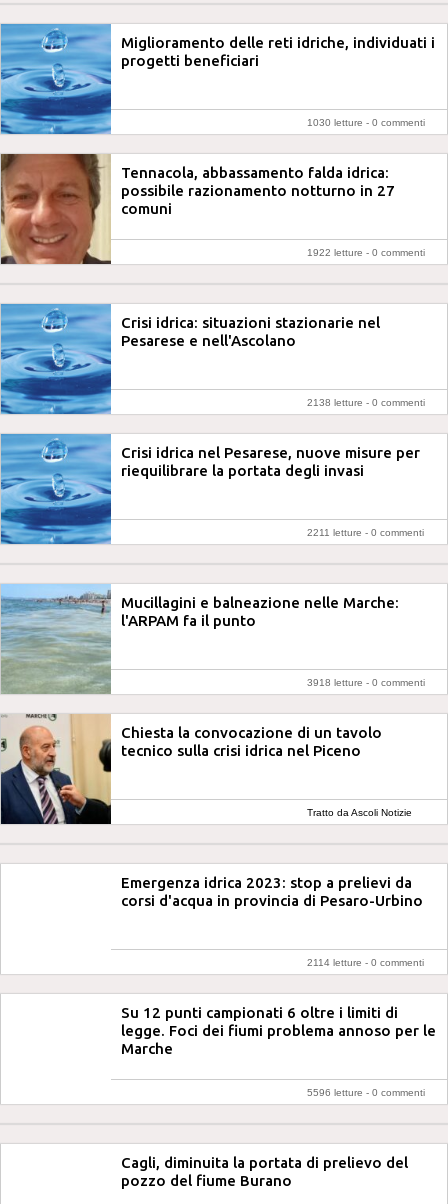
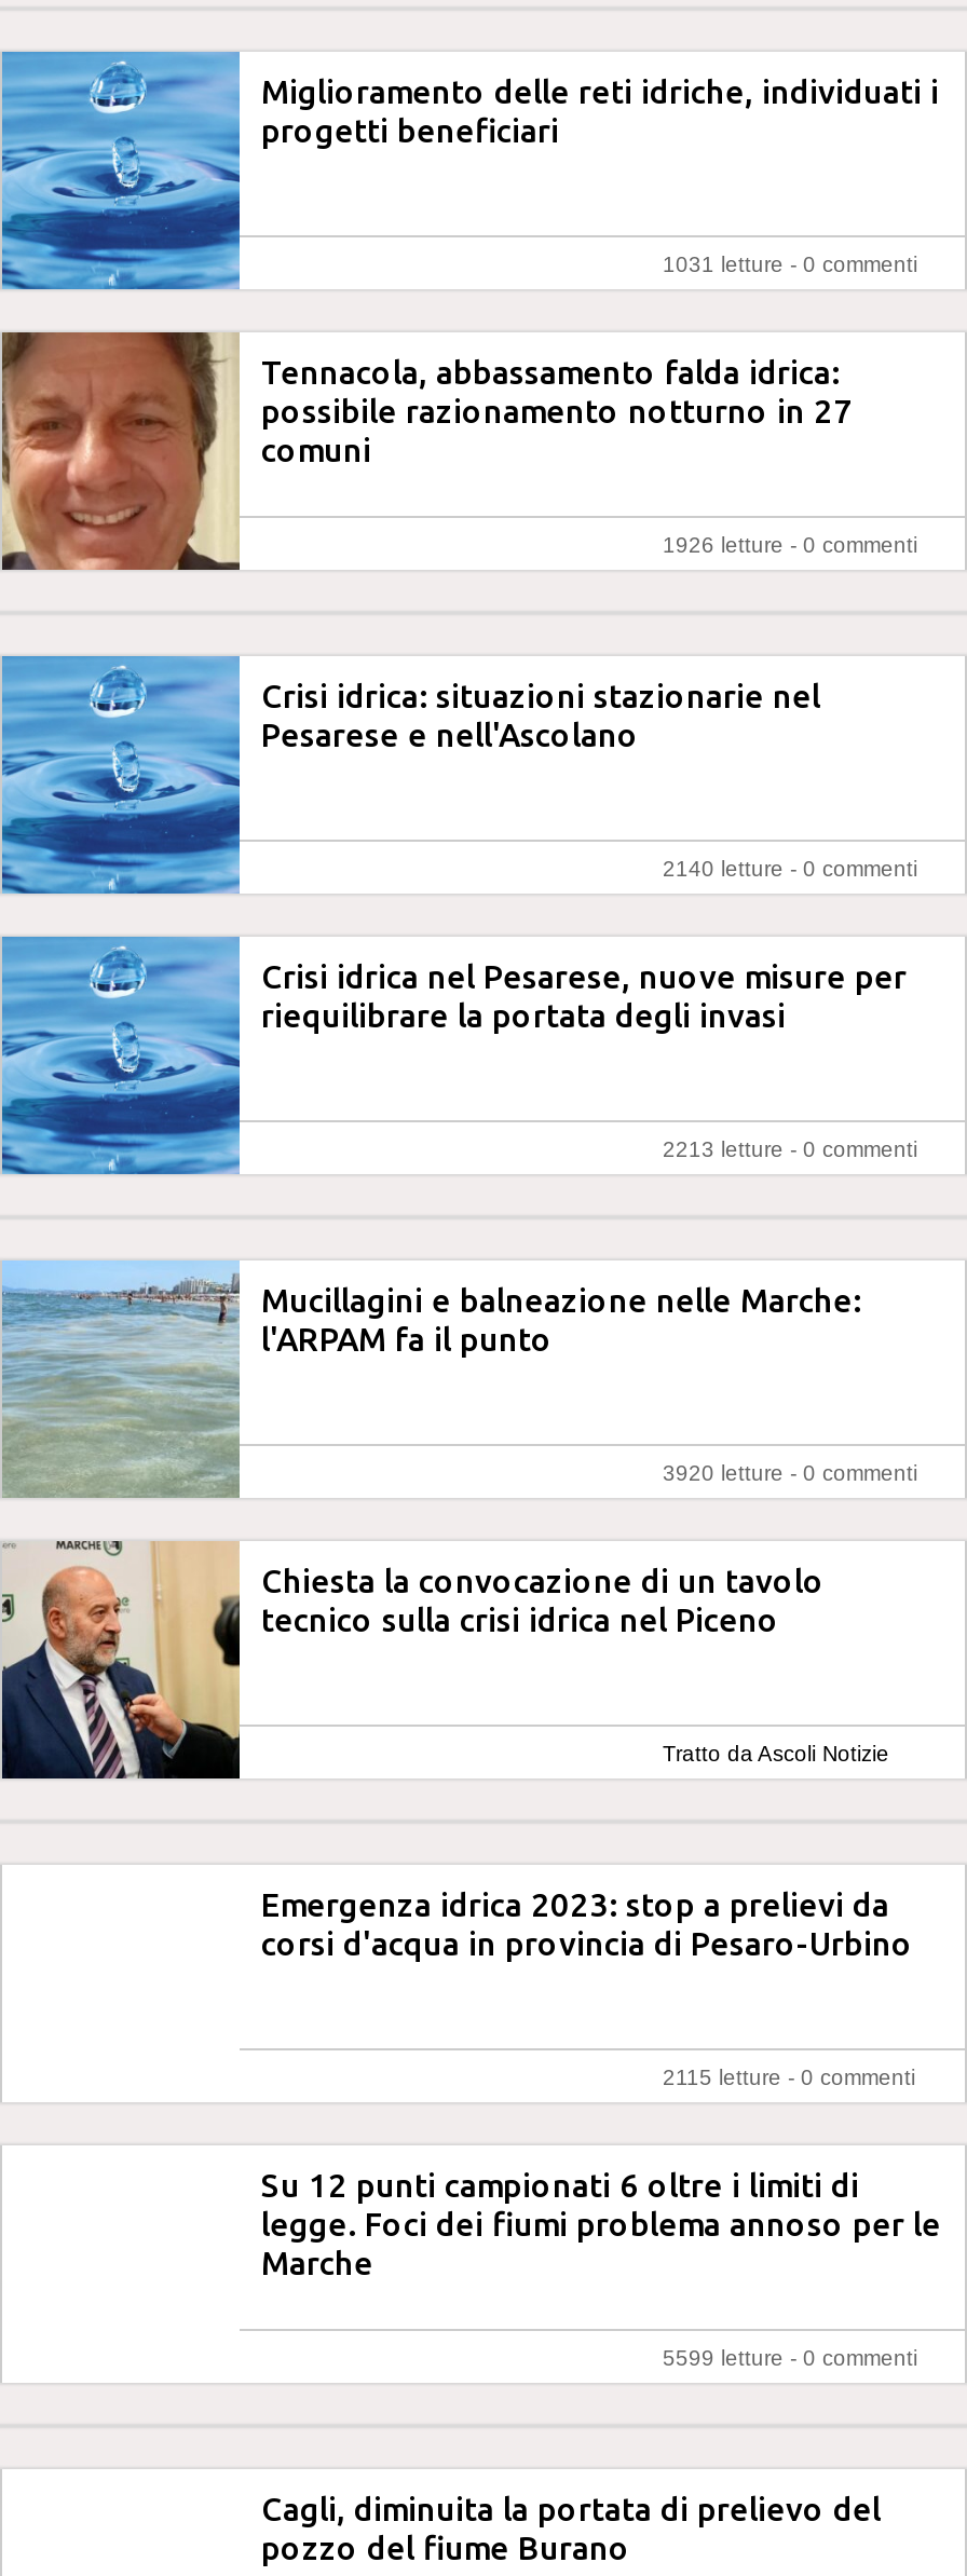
- 1030 letture - 0 commenti
+ 1031 letture - 0 commenti

- 1922 letture - 0 commenti
+ 1926 letture - 0 commenti

- 2138 letture - 0 commenti
+ 2140 letture - 0 commenti

- 2211 letture - 0 commenti
+ 2213 letture - 0 commenti

- 3918 letture - 0 commenti
+ 3920 letture - 0 commenti

- 2114 letture - 0 commenti
+ 2115 letture - 0 commenti

- 5596 letture - 0 commenti
+ 5599 letture - 0 commenti
